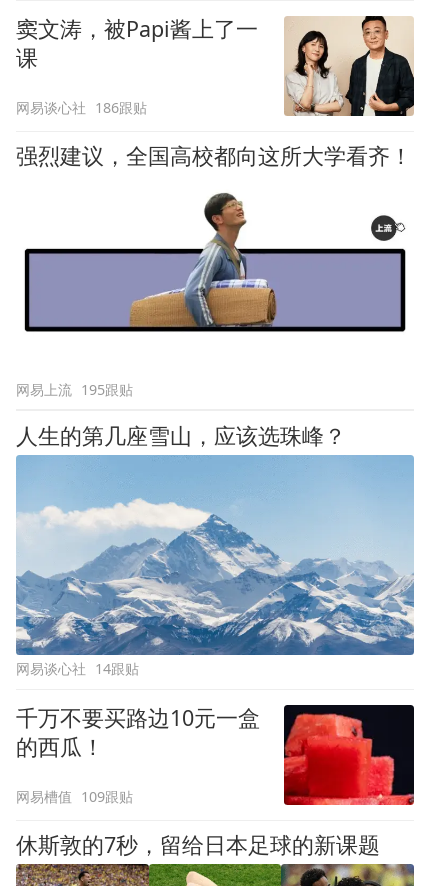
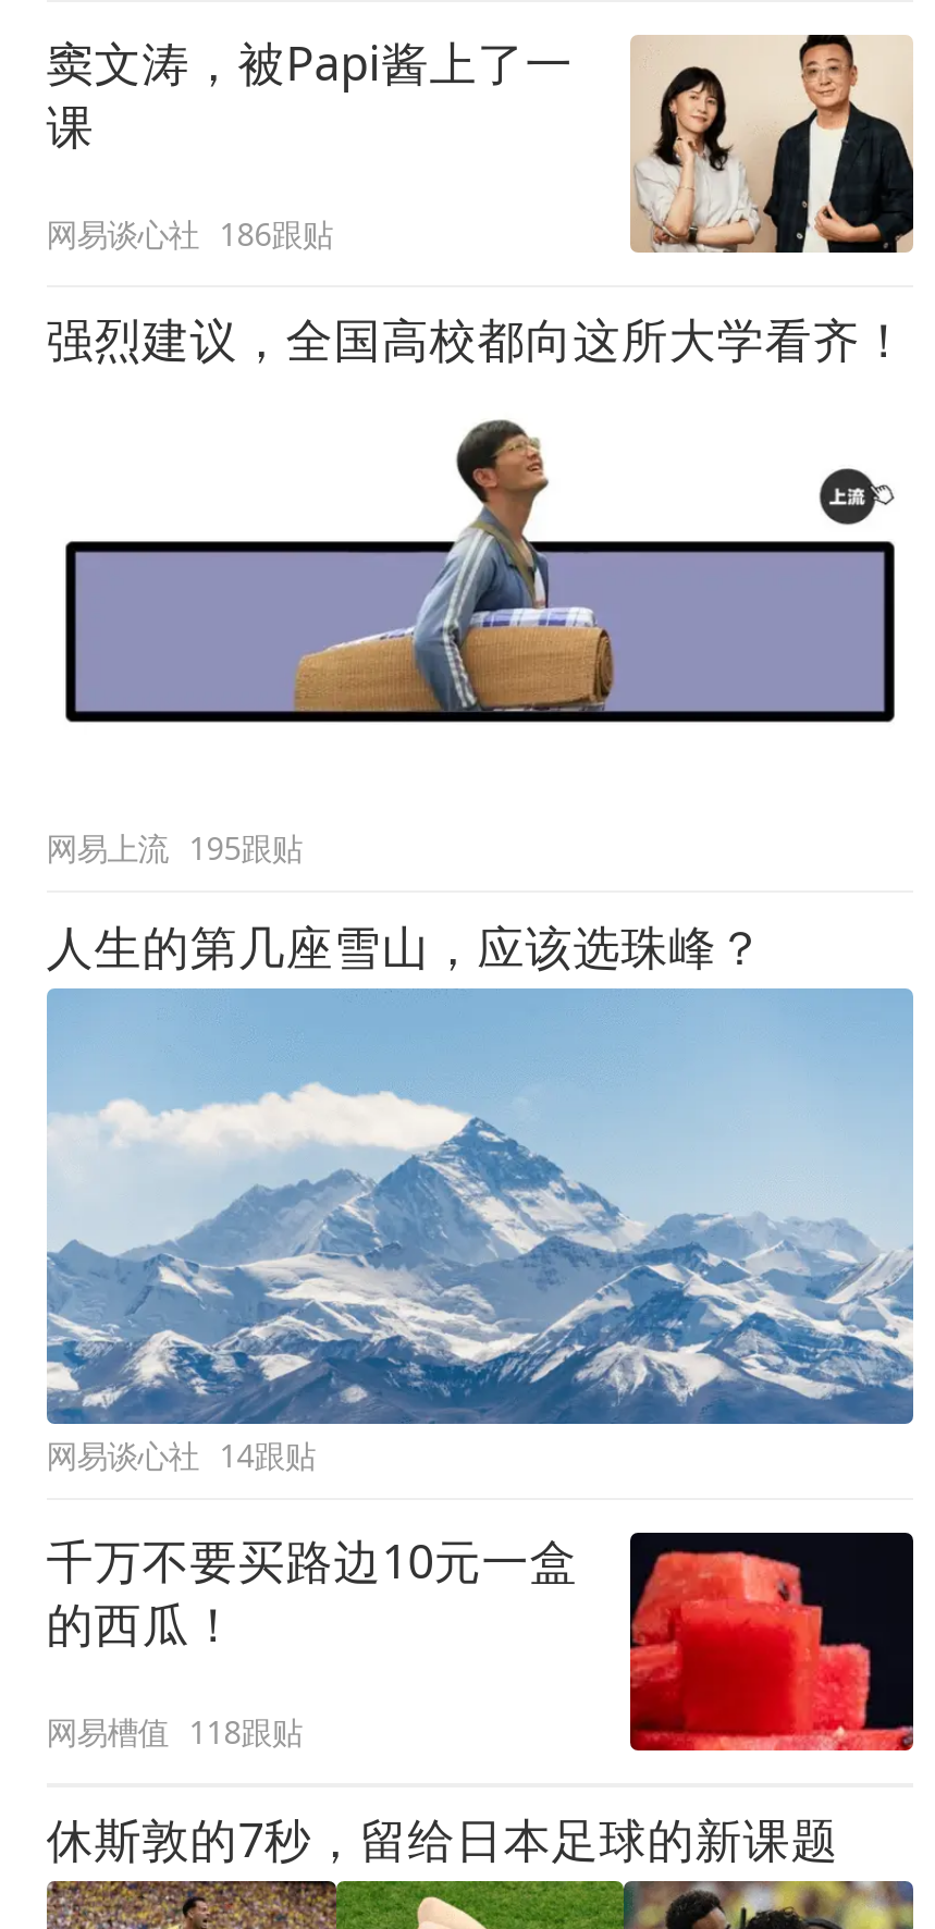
- 网易槽值 109跟贴
+ 网易槽值 118跟贴
